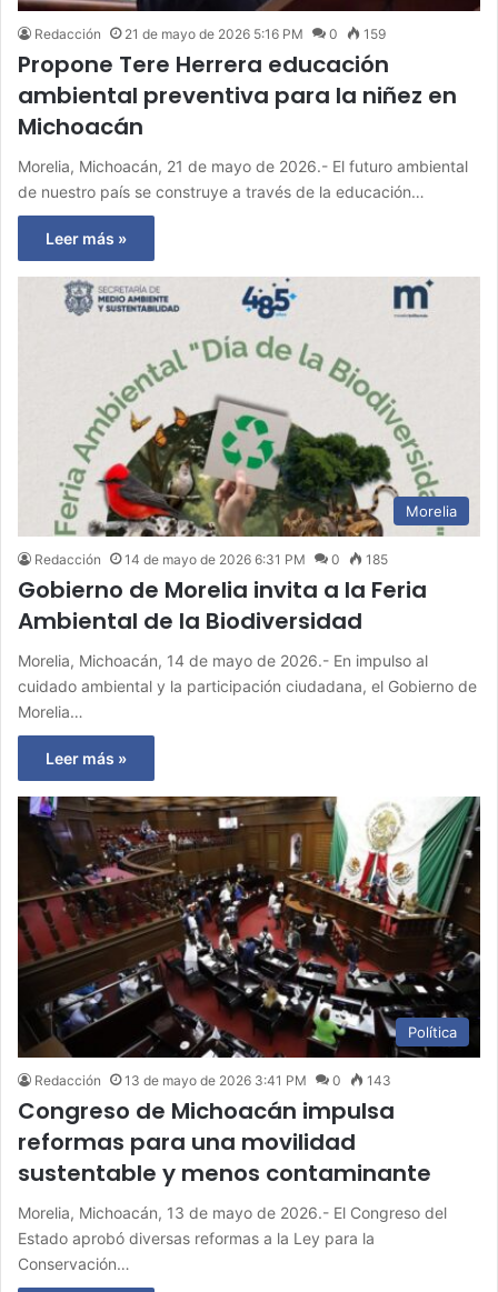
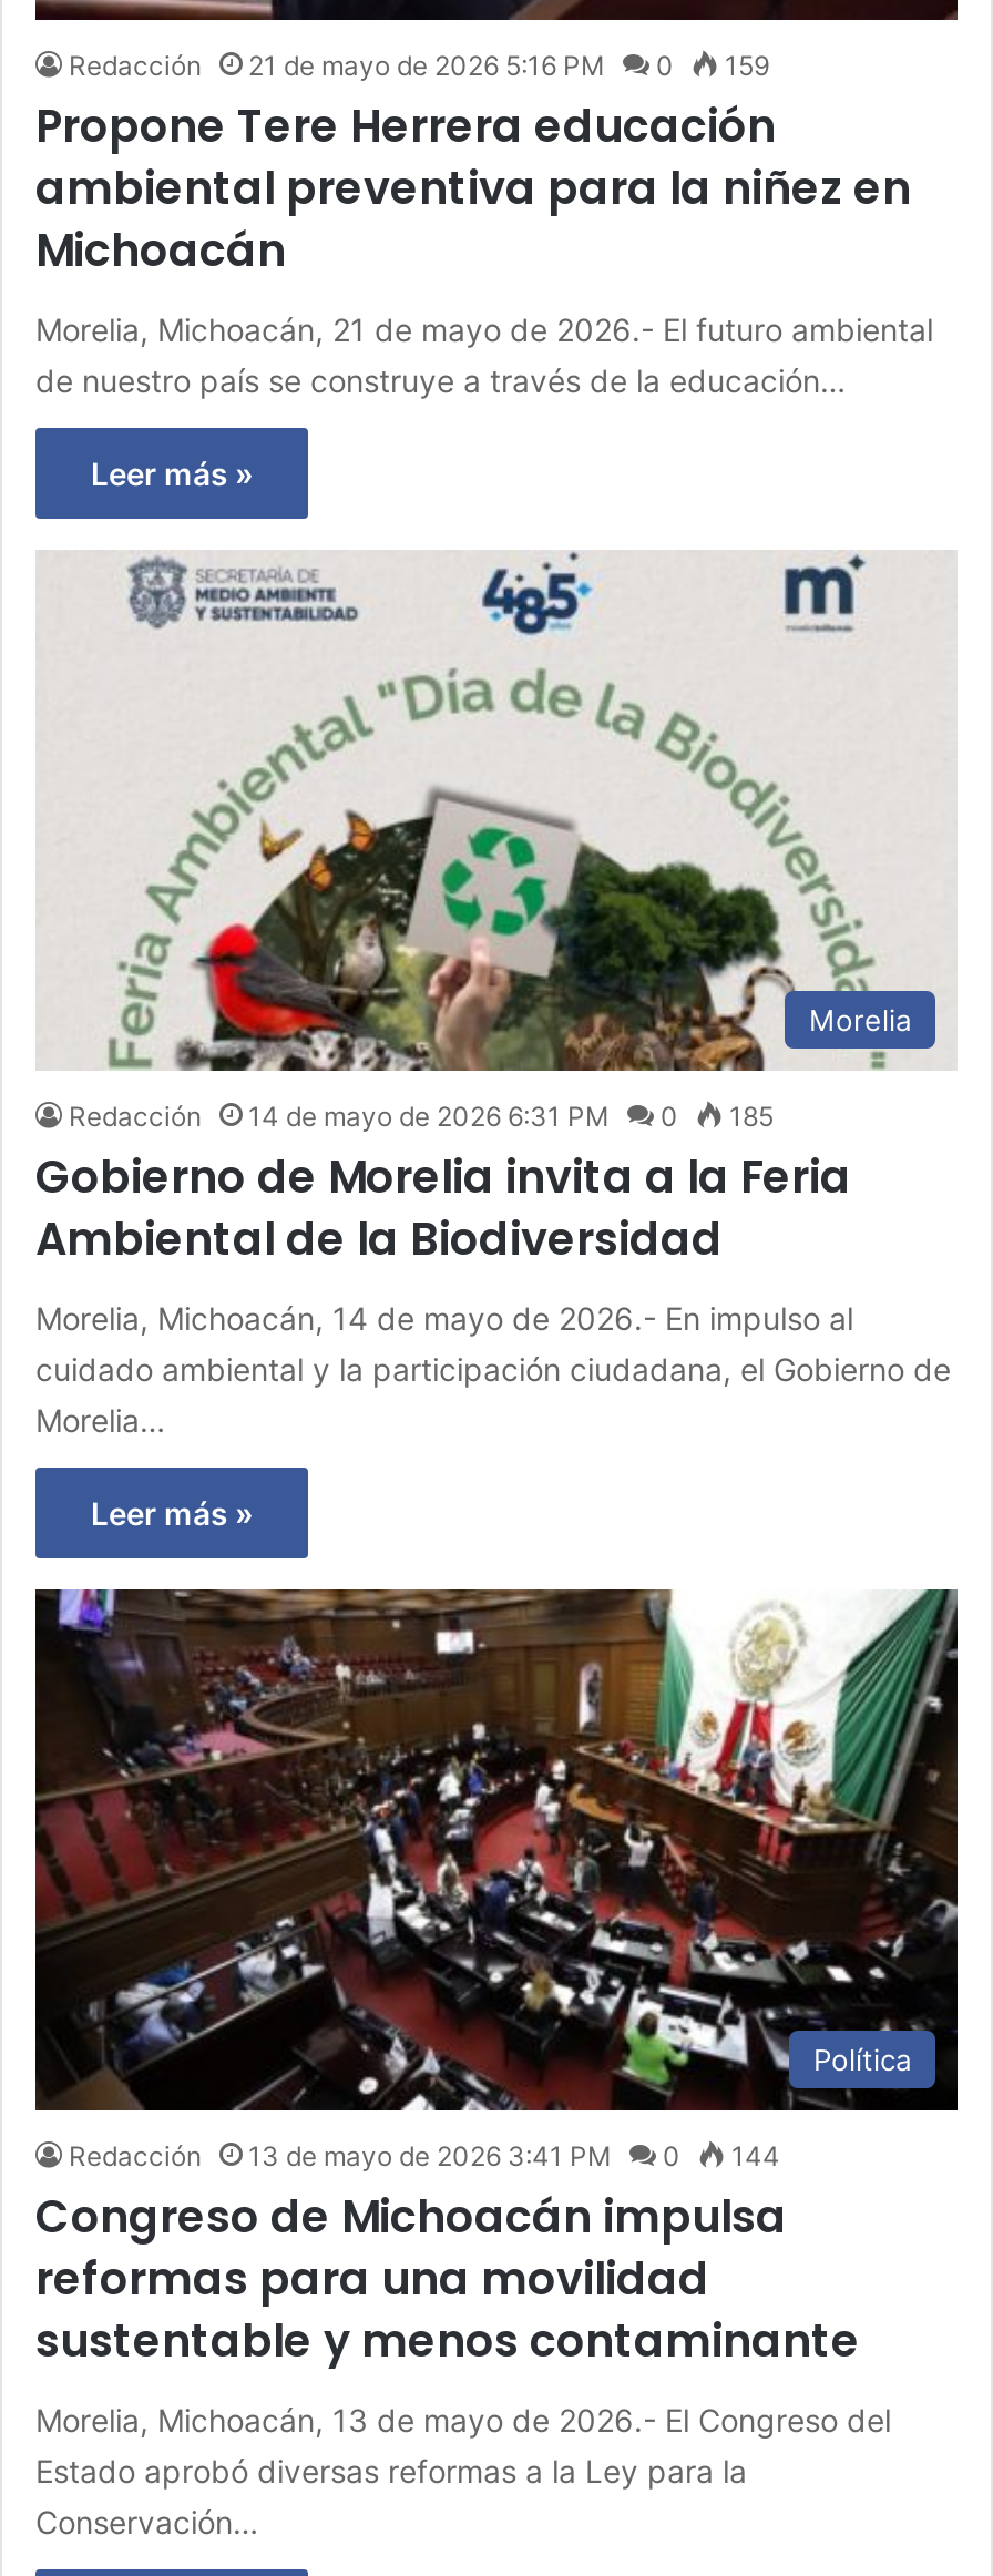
- Redacción 13 de mayo de 2026 3:41 PM 0 143
+ Redacción 13 de mayo de 2026 3:41 PM 0 144
